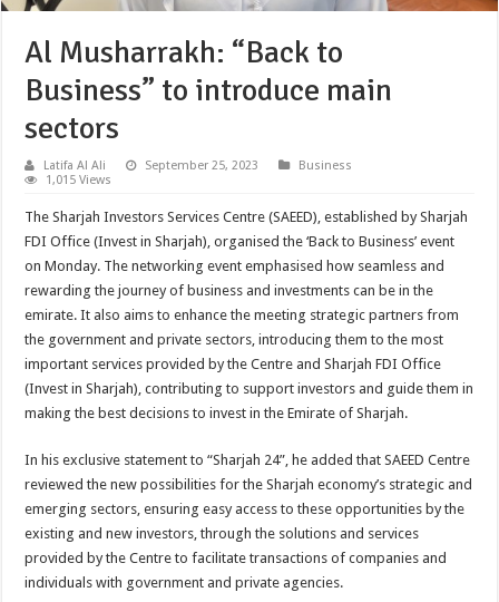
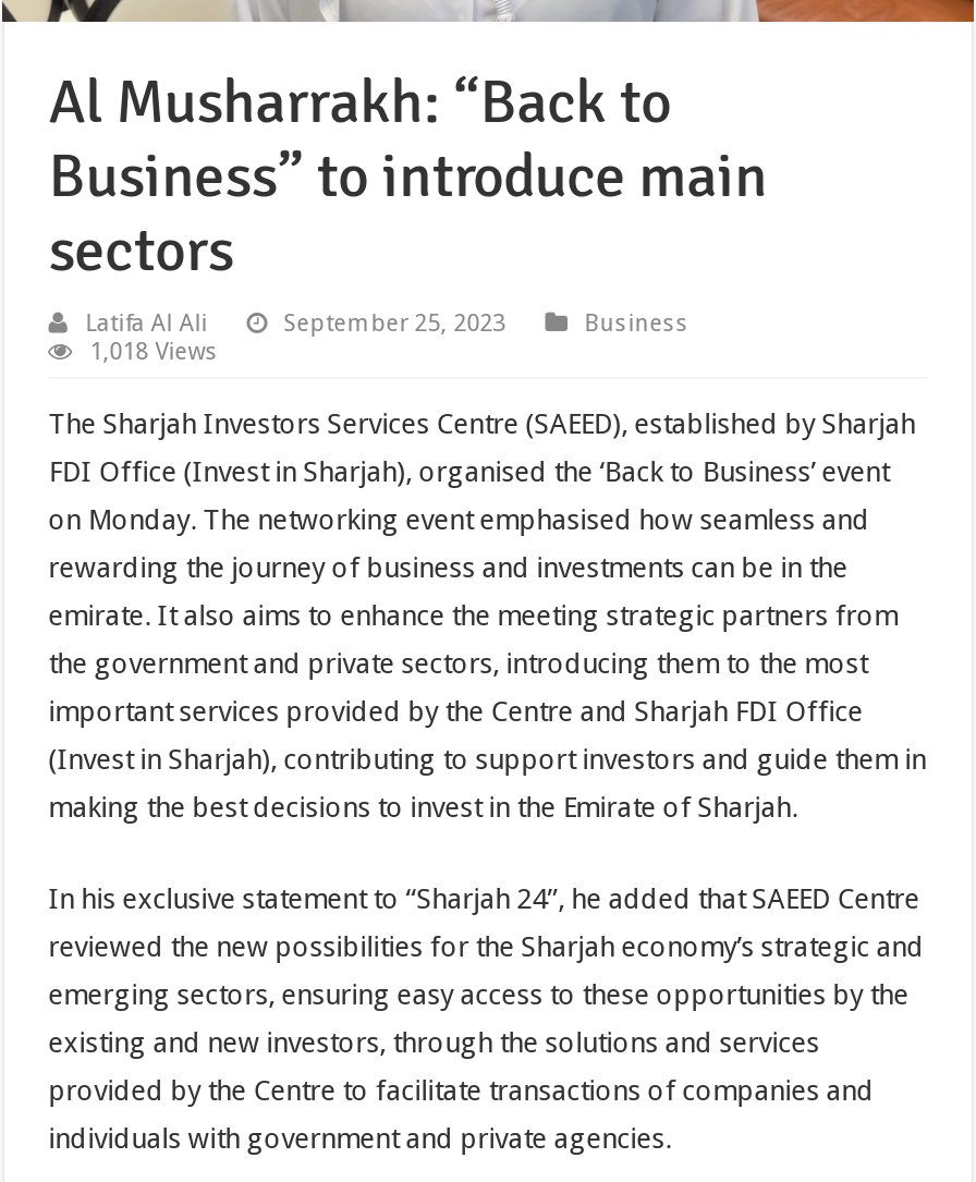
- 1,015 Views
+ 1,018 Views
